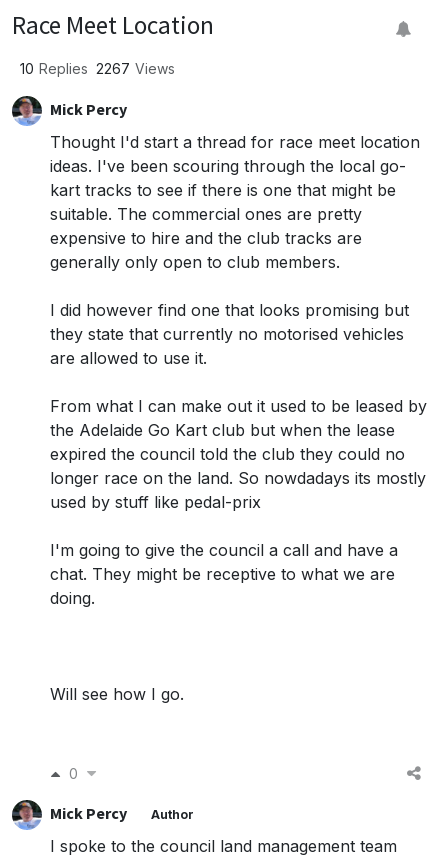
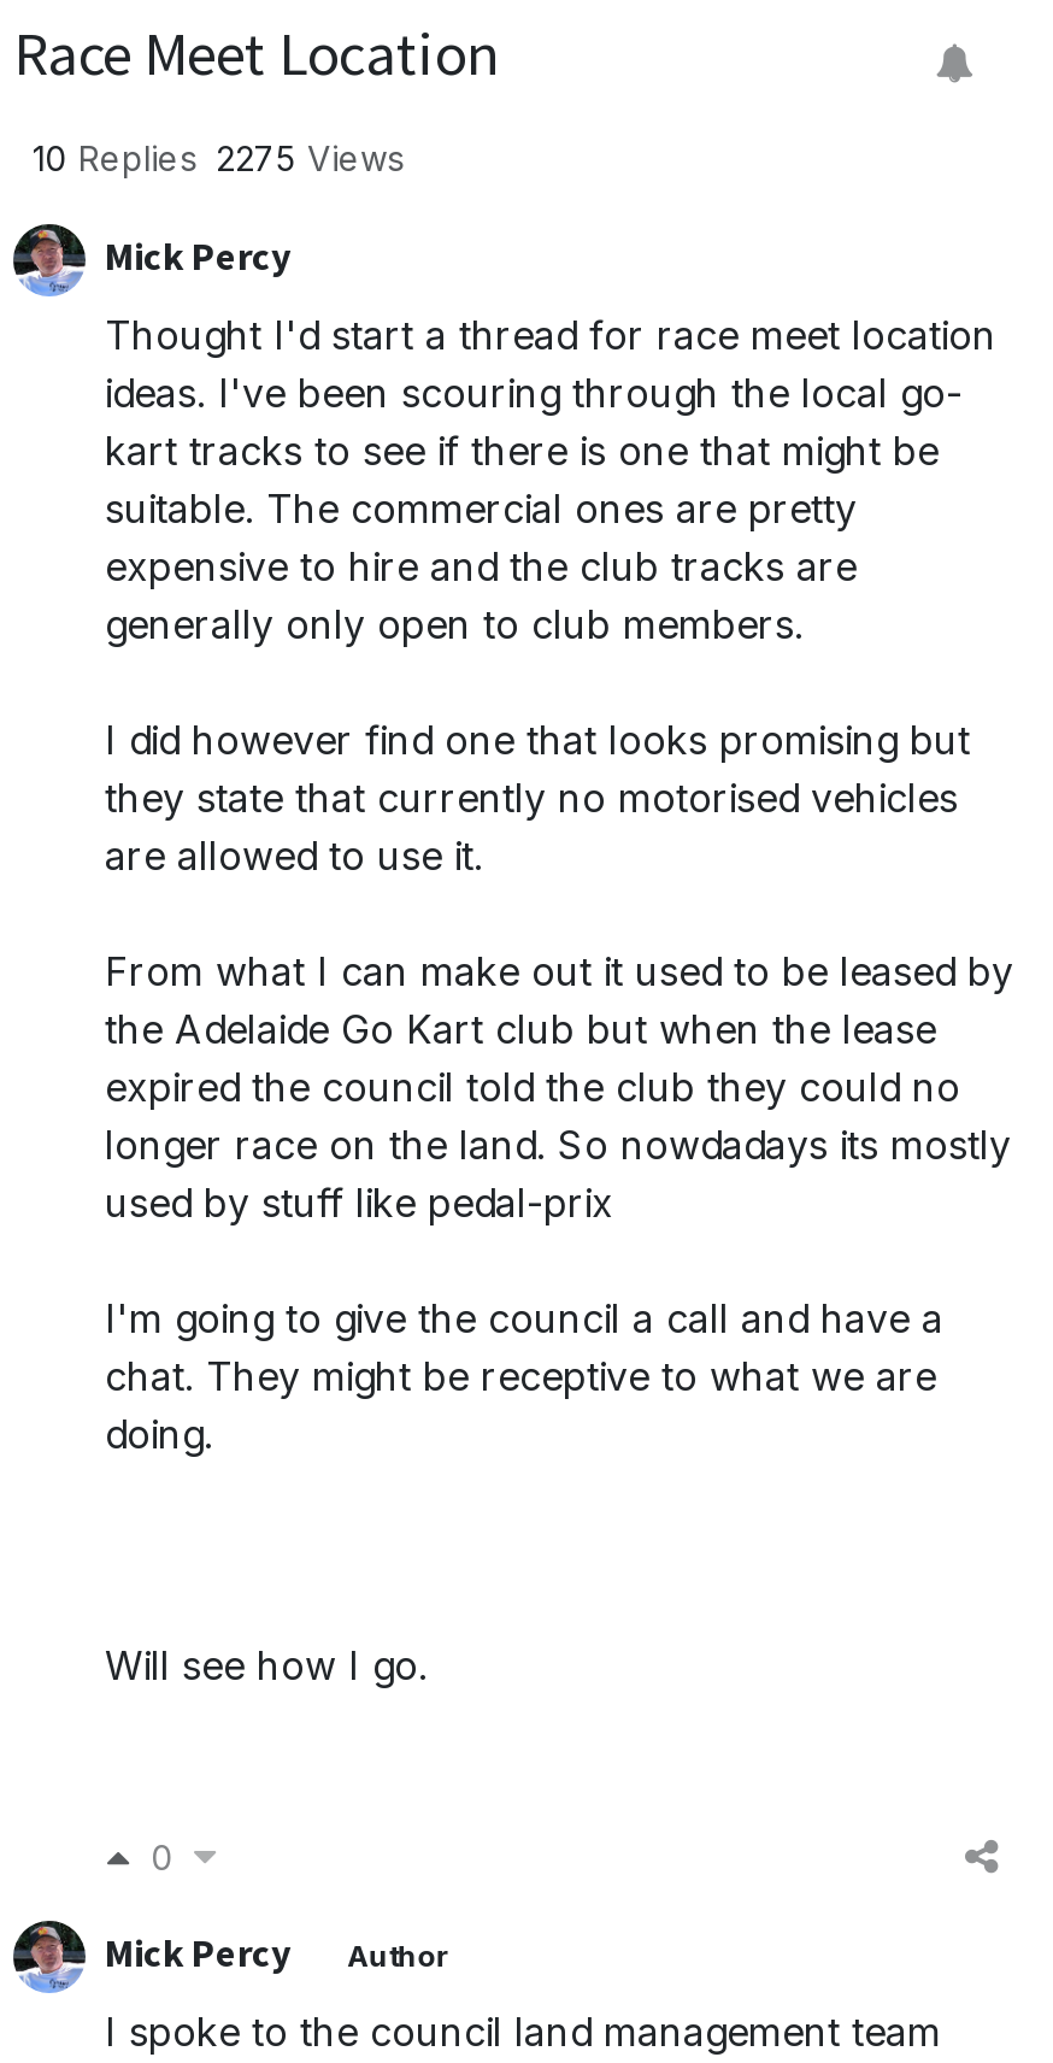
- 10 Replies 2267 Views
+ 10 Replies 2275 Views
